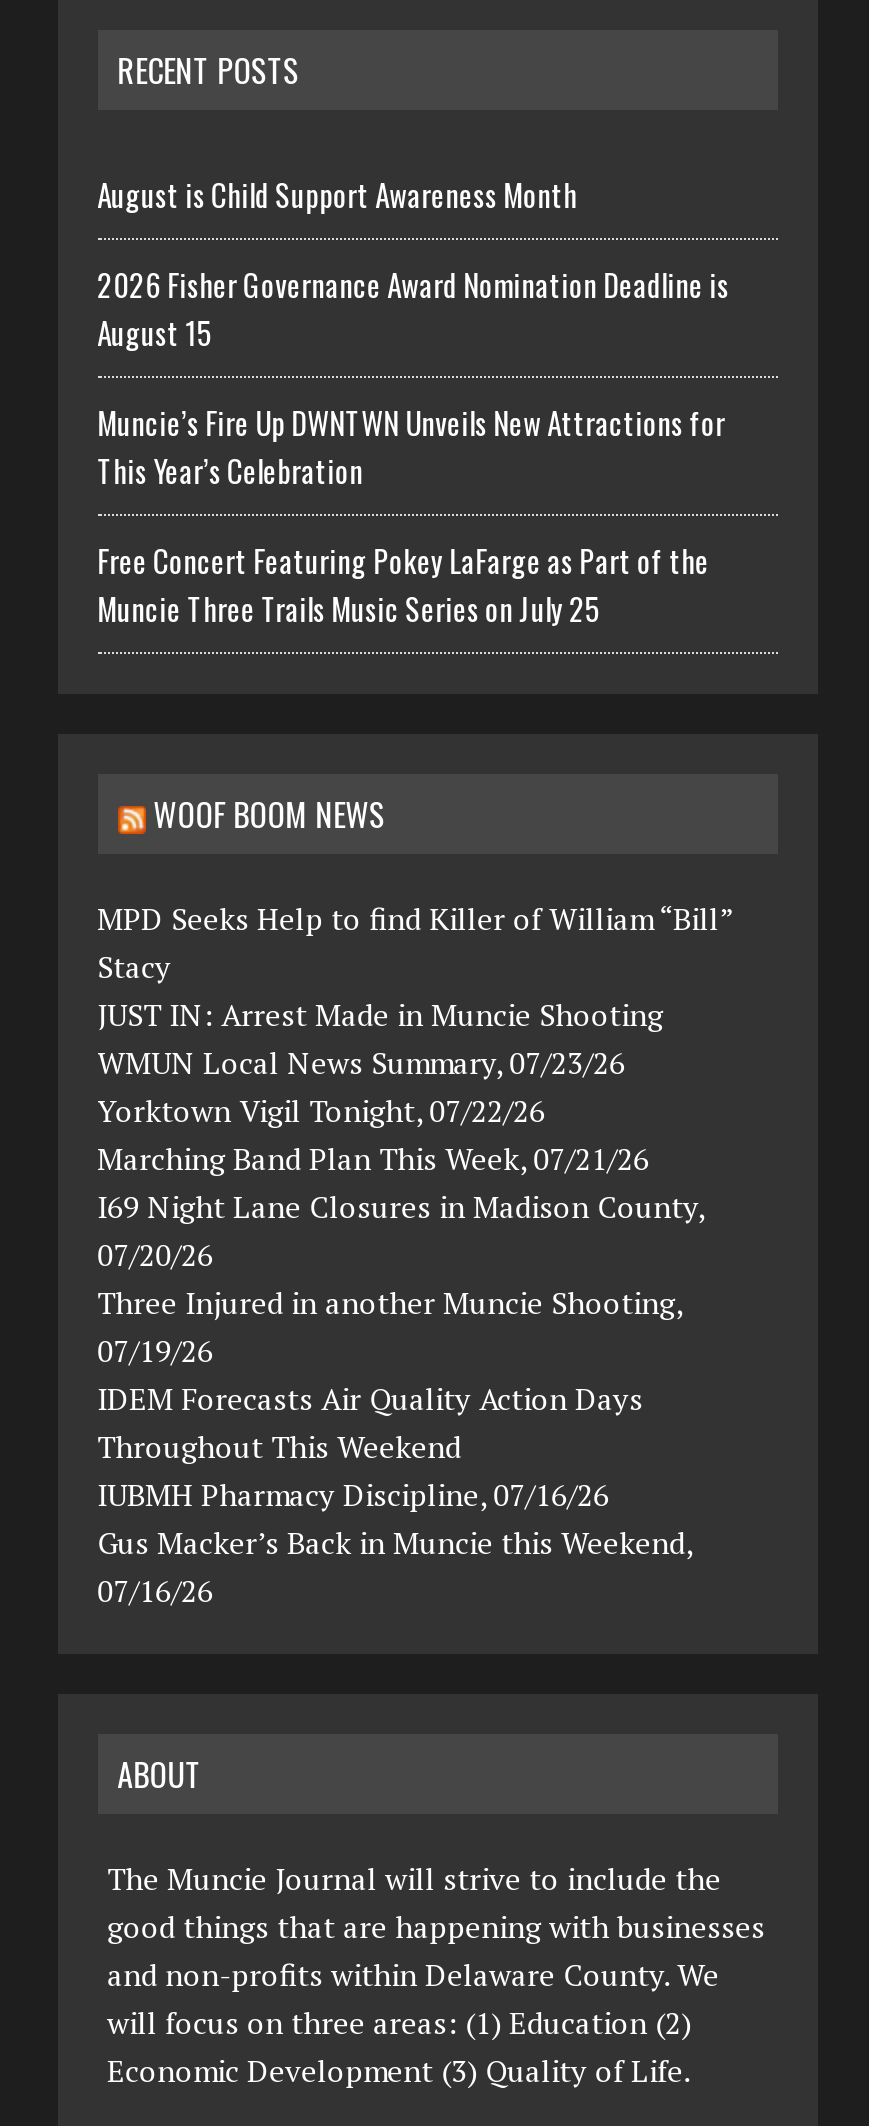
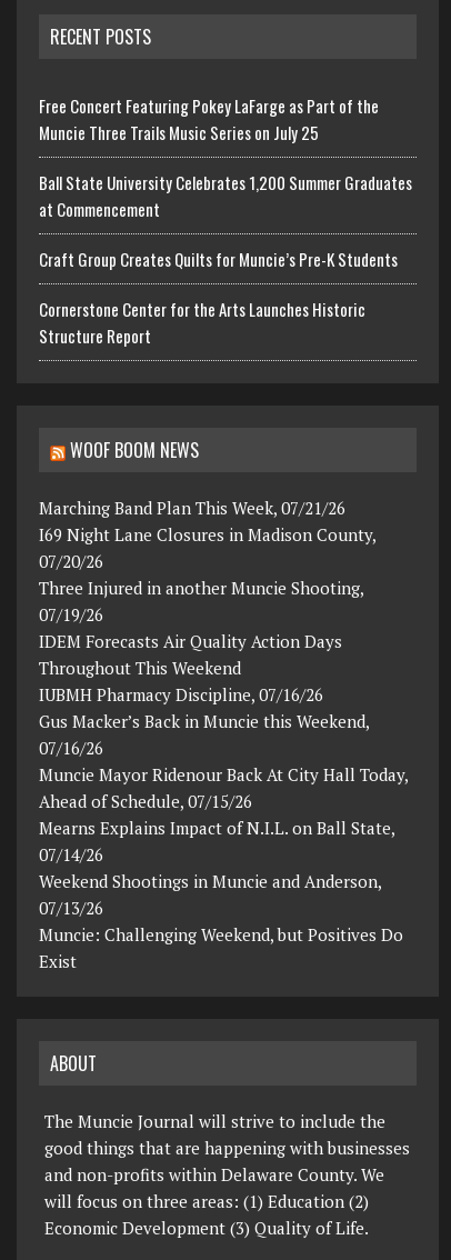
- August is Child Support Awareness Month
- 2026 Fisher Governance Award Nomination Deadline is
- August 15
- Muncie’s Fire Up DWNTWN Unveils New Attractions for
- This Year’s Celebration

moved up: Free Concert Featuring Pokey LaFarge as Part of the | Muncie Three Trails Music Series on July 25

+ Ball State University Celebrates 1,200 Summer Graduates
+ at Commencement
+ Craft Group Creates Quilts for Muncie’s Pre-K Students
+ Cornerstone Center for the Arts Launches Historic
+ Structure Report

- MPD Seeks Help to find Killer of William “Bill”
- Stacy
- JUST IN: Arrest Made in Muncie Shooting
- WMUN Local News Summary, 07/23/26
- Yorktown Vigil Tonight, 07/22/26

moved up: Marching Band Plan This Week, 07/21/26 | I69 Night Lane Closures in Madison County, | 07/20/26 | ... | Gus Macker’s Back in Muncie this Weekend, | 07/16/26

+ Muncie Mayor Ridenour Back At City Hall Today,
+ Ahead of Schedule, 07/15/26
+ Mearns Explains Impact of N.I.L. on Ball State,
+ 07/14/26
+ Weekend Shootings in Muncie and Anderson,
+ 07/13/26
+ Muncie: Challenging Weekend, but Positives Do
+ Exist
